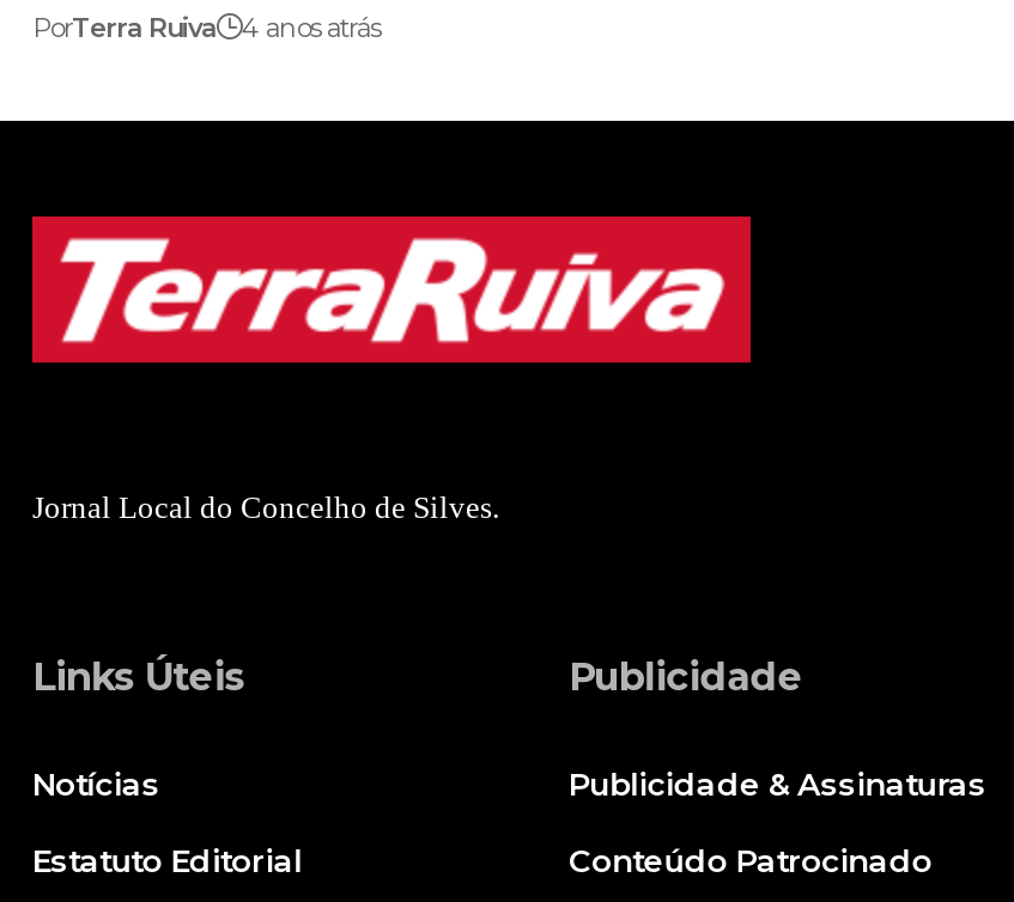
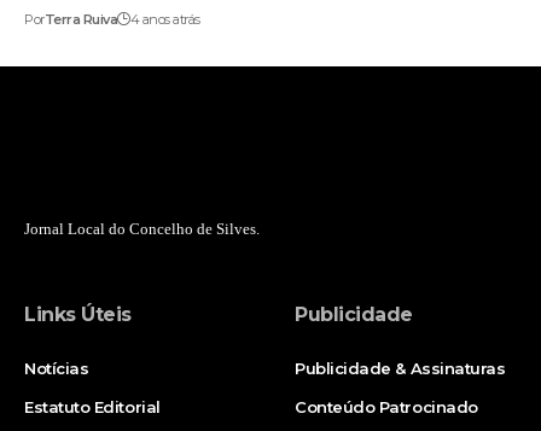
- [image]
